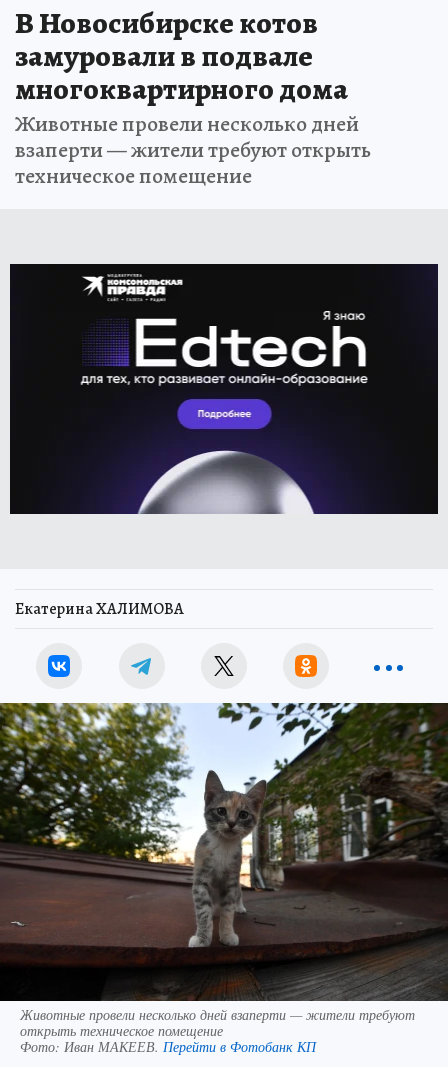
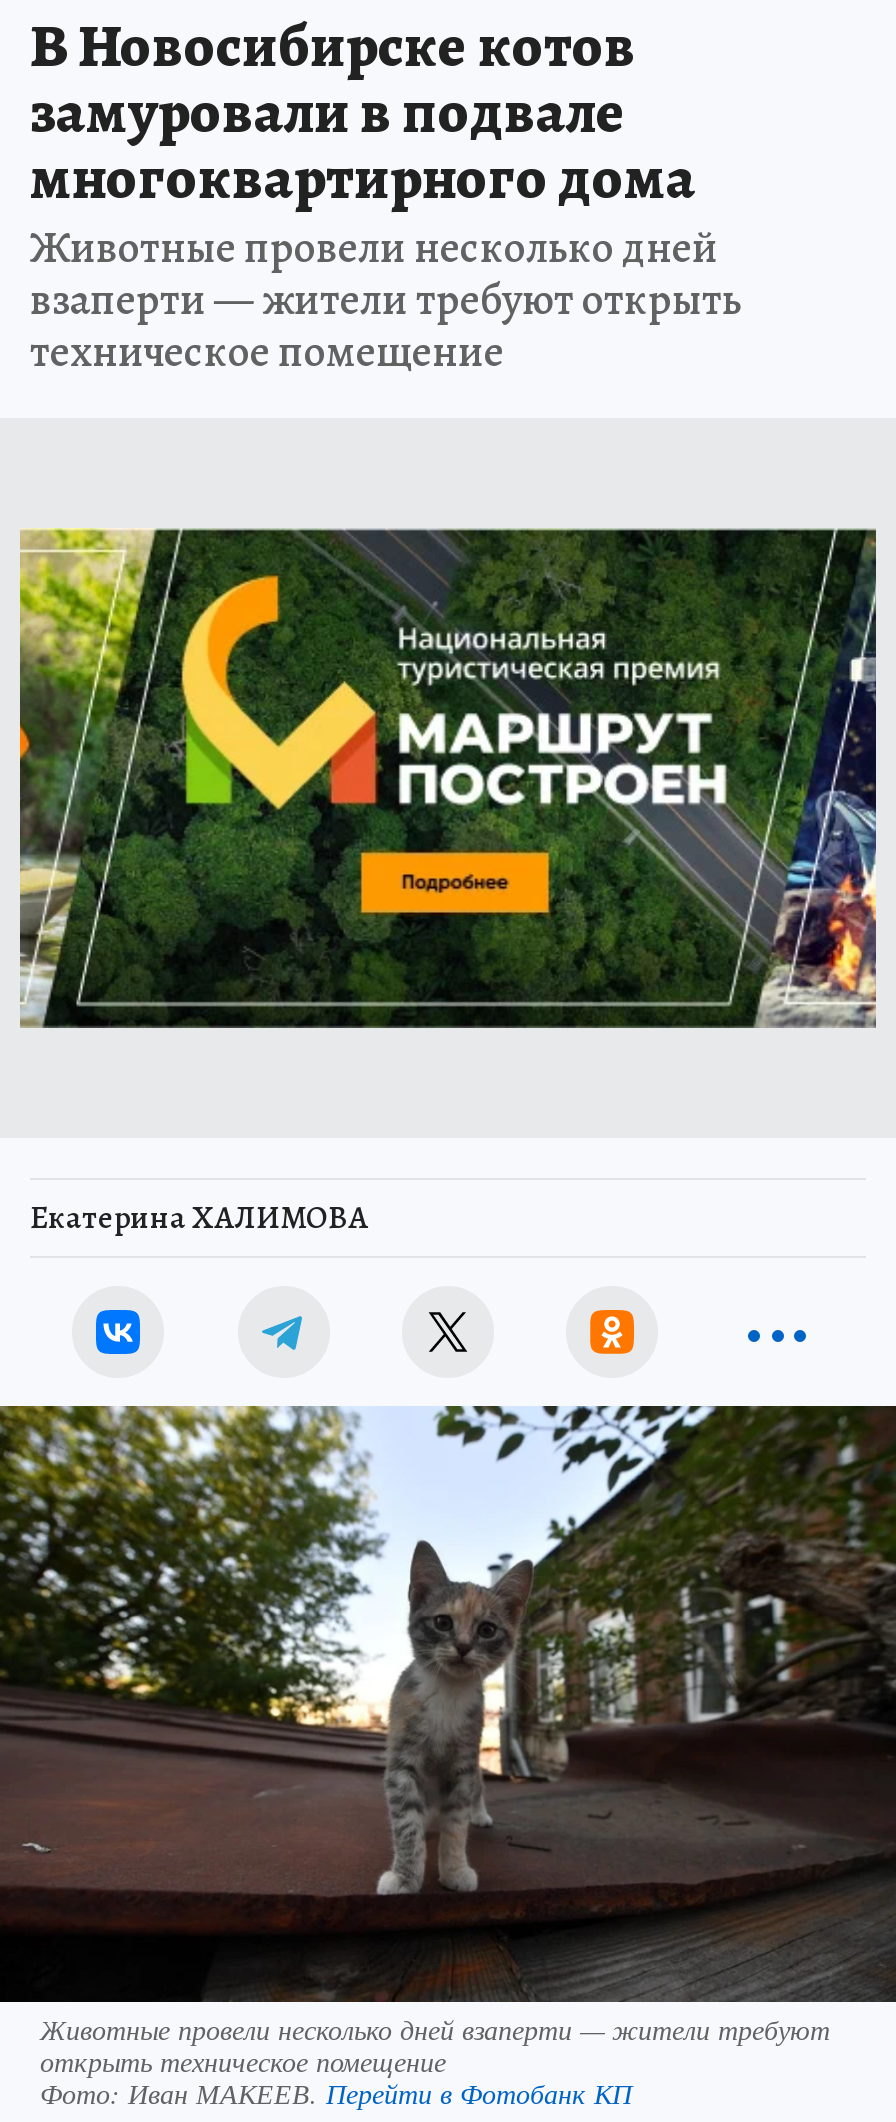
- [image]
+ [image]
